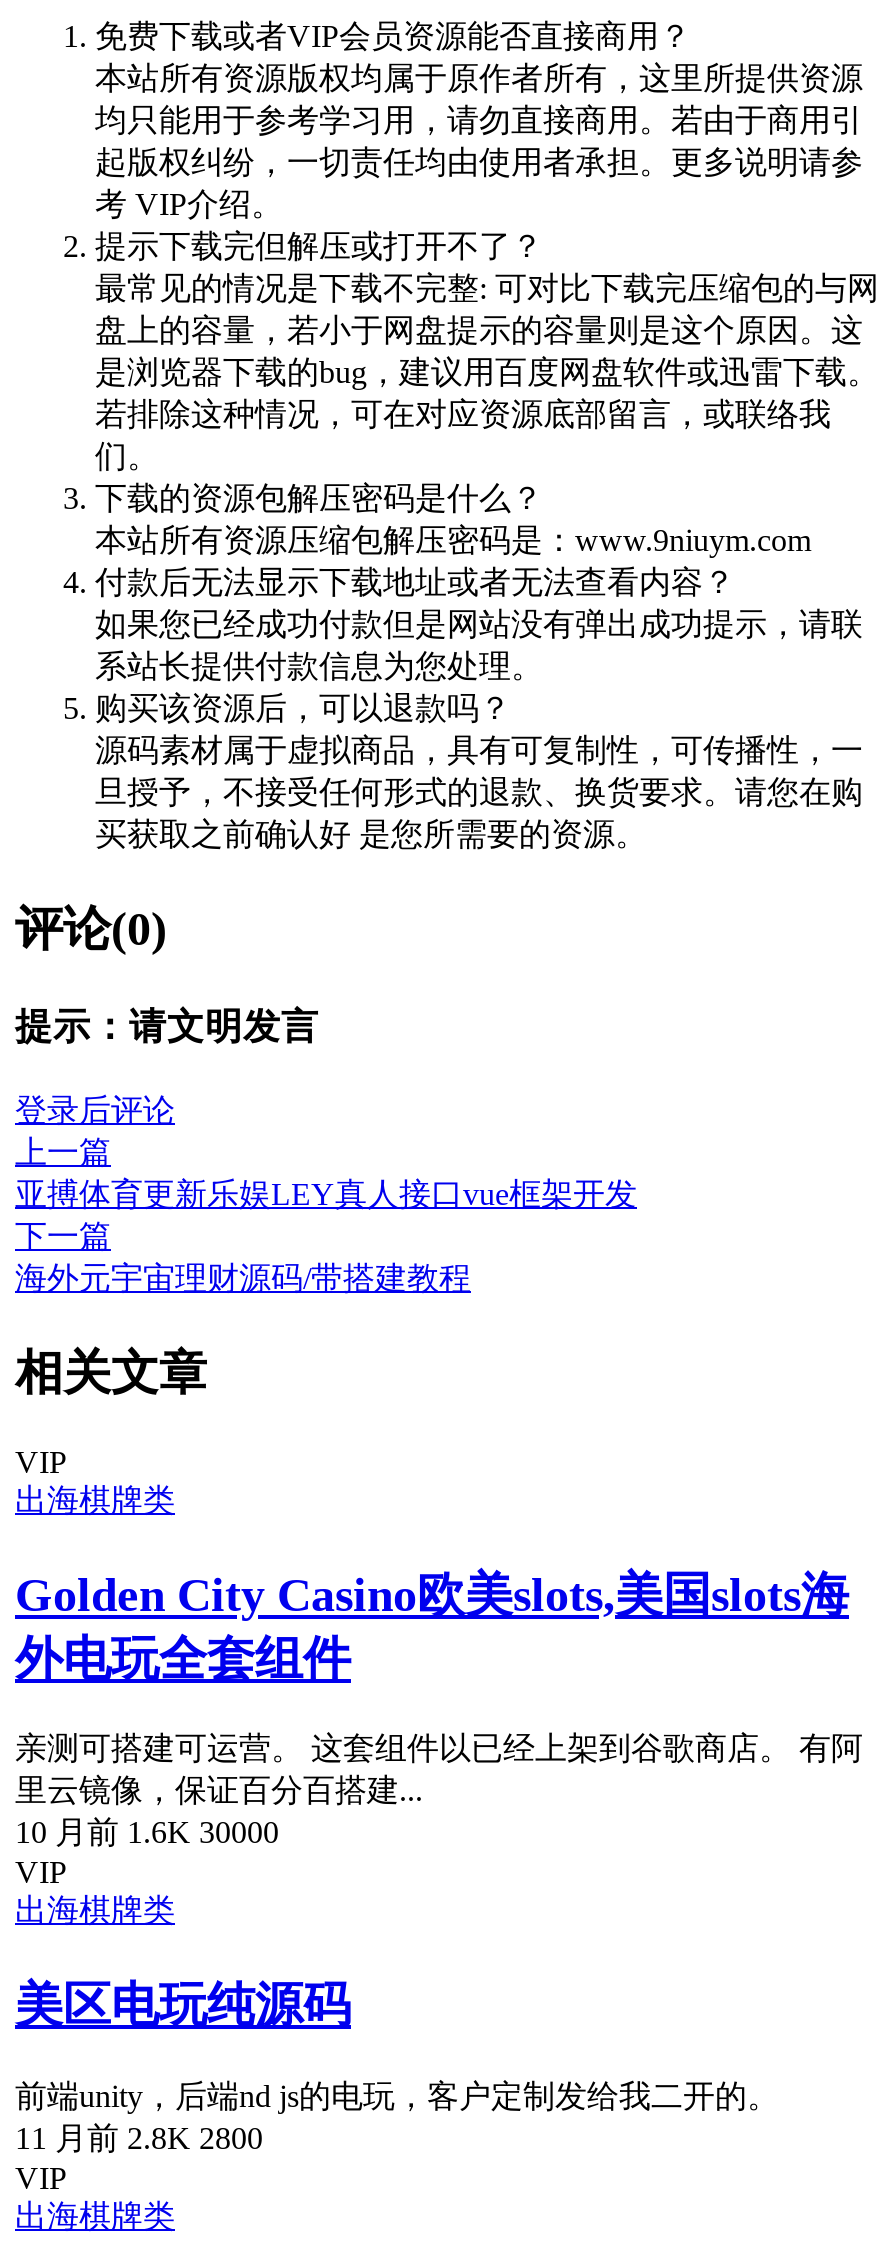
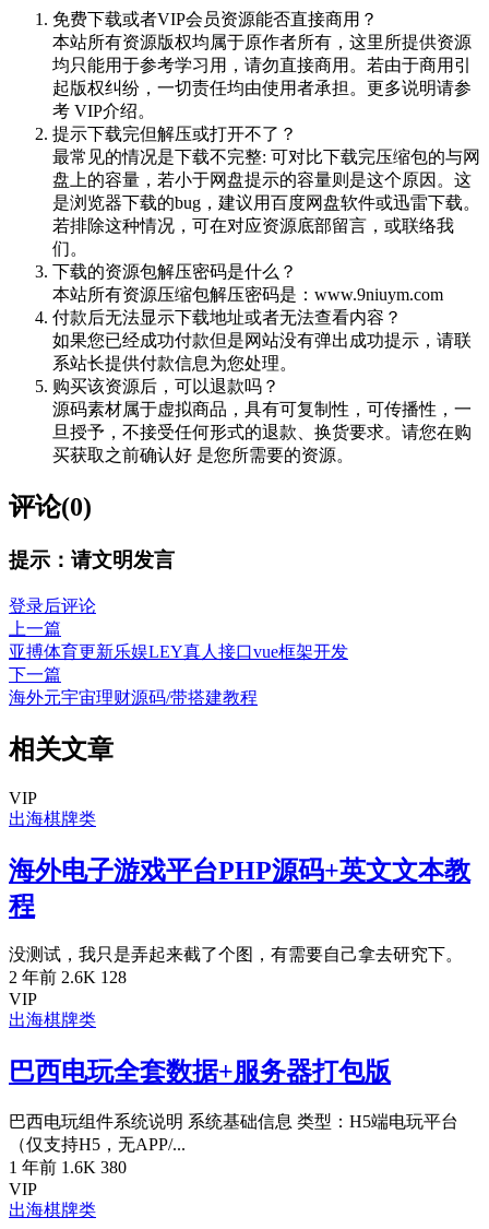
- Golden City Casino欧美slots,美国slots海
- 外电玩全套组件
+ 海外电子游戏平台PHP源码+英文文本教
+ 程

- 亲测可搭建可运营。 这套组件以已经上架到谷歌商店。 有阿
- 里云镜像，保证百分百搭建...
- 10 月前 1.6K 30000
+ 没测试，我只是弄起来截了个图，有需要自己拿去研究下。
+ 2 年前 2.6K 128

moved up: VIP | 出海棋牌类

- 美区电玩纯源码
+ 巴西电玩全套数据+服务器打包版

- 前端unity，后端nd js的电玩，客户定制发给我二开的。
- 11 月前 2.8K 2800
+ 巴西电玩组件系统说明 系统基础信息 类型：H5端电玩平台
+ （仅支持H5，无APP/...
+ 1 年前 1.6K 380
